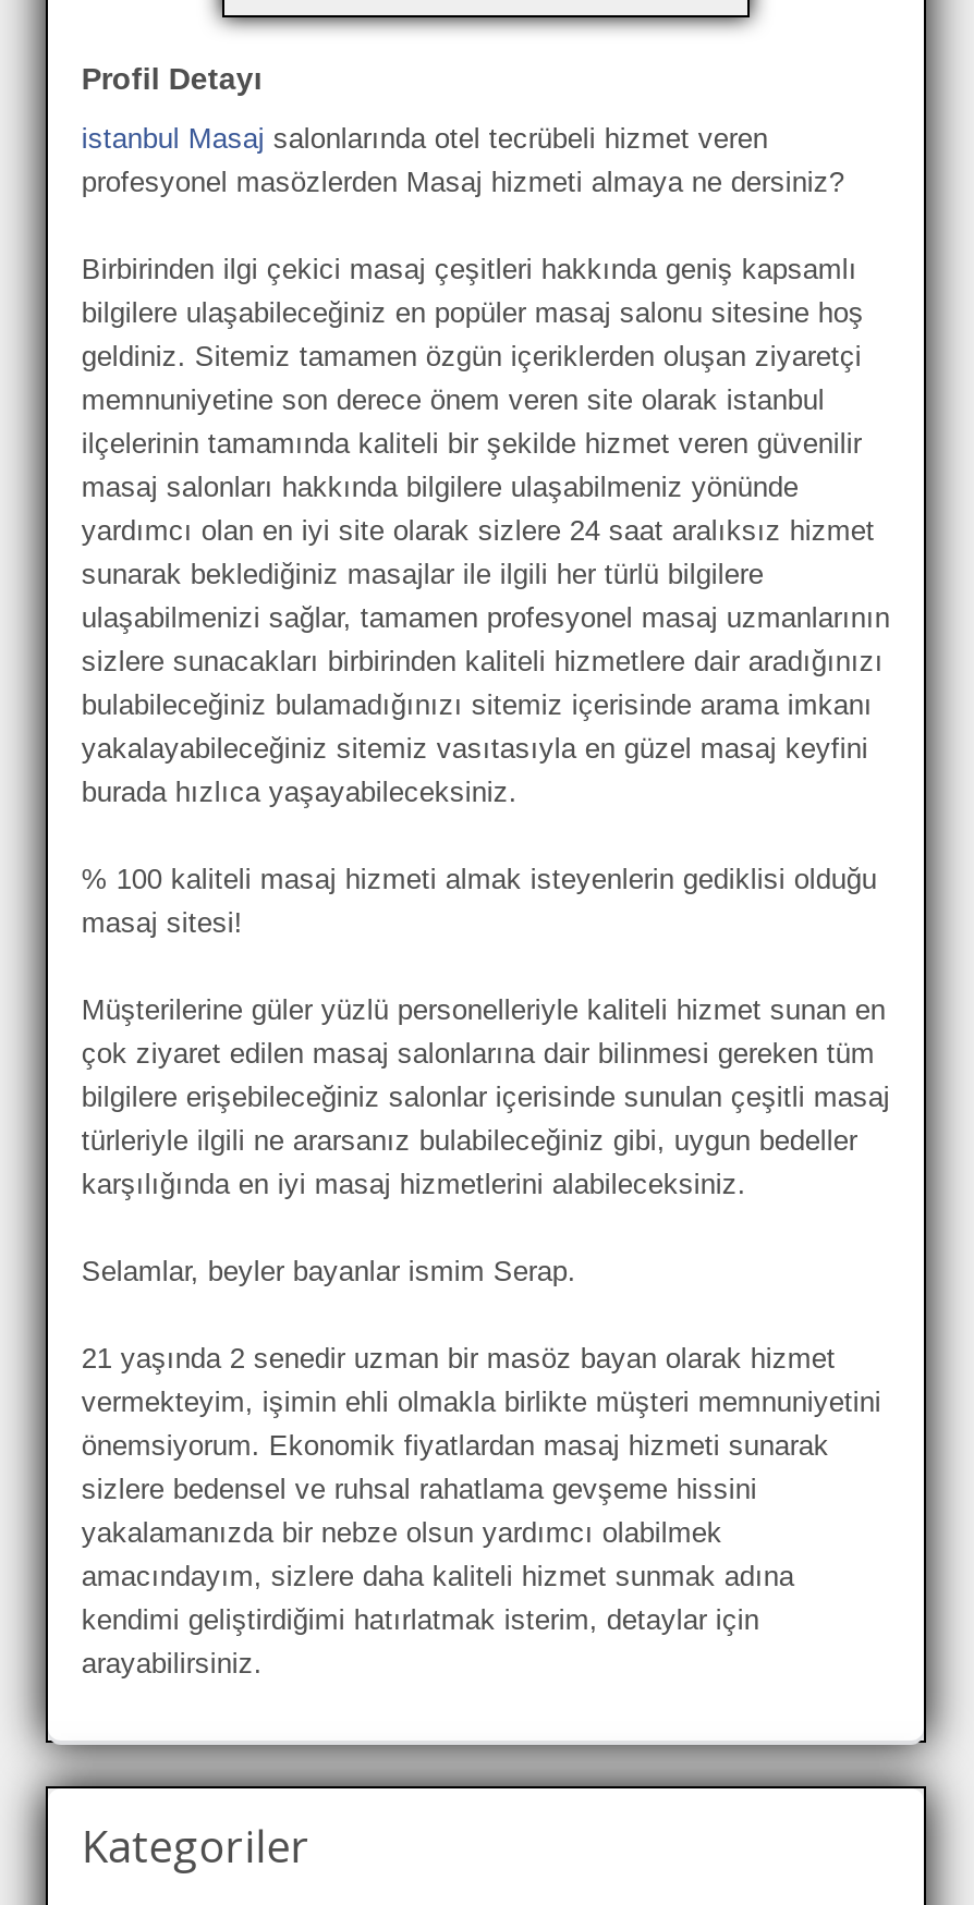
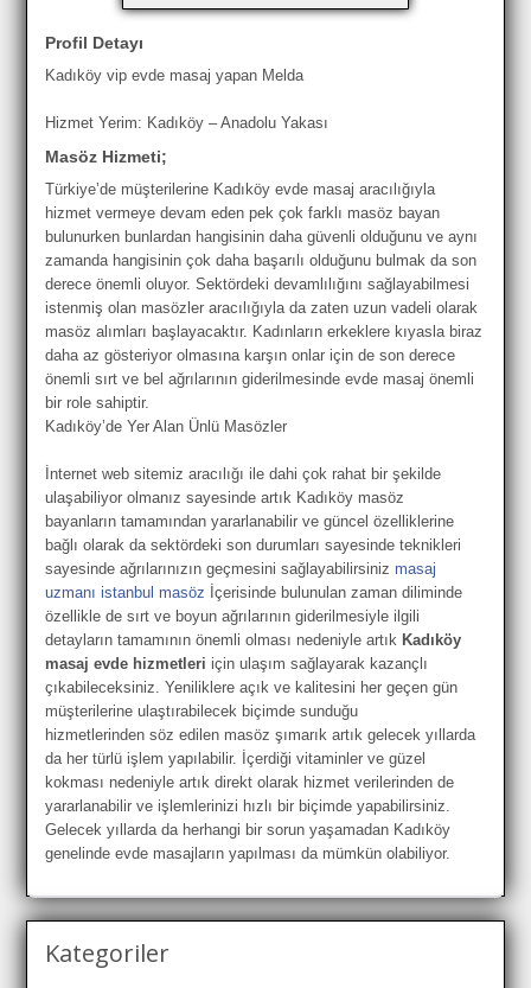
- istanbul Masaj salonlarında otel tecrübeli hizmet veren
- profesyonel masözlerden Masaj hizmeti almaya ne dersiniz?
- Birbirinden ilgi çekici masaj çeşitleri hakkında geniş kapsamlı
- bilgilere ulaşabileceğiniz en popüler masaj salonu sitesine hoş
- geldiniz. Sitemiz tamamen özgün içeriklerden oluşan ziyaretçi
- memnuniyetine son derece önem veren site olarak istanbul
- ilçelerinin tamamında kaliteli bir şekilde hizmet veren güvenilir
- masaj salonları hakkında bilgilere ulaşabilmeniz yönünde
- yardımcı olan en iyi site olarak sizlere 24 saat aralıksız hizmet
- sunarak beklediğiniz masajlar ile ilgili her türlü bilgilere
- ulaşabilmenizi sağlar, tamamen profesyonel masaj uzmanlarının
- sizlere sunacakları birbirinden kaliteli hizmetlere dair aradığınızı
- bulabileceğiniz bulamadığınızı sitemiz içerisinde arama imkanı
- yakalayabileceğiniz sitemiz vasıtasıyla en güzel masaj keyfini
- burada hızlıca yaşayabileceksiniz.
- % 100 kaliteli masaj hizmeti almak isteyenlerin gediklisi olduğu
- masaj sitesi!
- Müşterilerine güler yüzlü personelleriyle kaliteli hizmet sunan en
- çok ziyaret edilen masaj salonlarına dair bilinmesi gereken tüm
- bilgilere erişebileceğiniz salonlar içerisinde sunulan çeşitli masaj
- türleriyle ilgili ne ararsanız bulabileceğiniz gibi, uygun bedeller
- karşılığında en iyi masaj hizmetlerini alabileceksiniz.
- Selamlar, beyler bayanlar ismim Serap.
- 21 yaşında 2 senedir uzman bir masöz bayan olarak hizmet
- vermekteyim, işimin ehli olmakla birlikte müşteri memnuniyetini
- önemsiyorum. Ekonomik fiyatlardan masaj hizmeti sunarak
- sizlere bedensel ve ruhsal rahatlama gevşeme hissini
- yakalamanızda bir nebze olsun yardımcı olabilmek
- amacındayım, sizlere daha kaliteli hizmet sunmak adına
- kendimi geliştirdiğimi hatırlatmak isterim, detaylar için
- arayabilirsiniz.
+ Kadıköy vip evde masaj yapan Melda
+ Hizmet Yerim: Kadıköy – Anadolu Yakası
+ Masöz Hizmeti;
+ Türkiye’de müşterilerine Kadıköy evde masaj aracılığıyla
+ hizmet vermeye devam eden pek çok farklı masöz bayan
+ bulunurken bunlardan hangisinin daha güvenli olduğunu ve aynı
+ zamanda hangisinin çok daha başarılı olduğunu bulmak da son
+ derece önemli oluyor. Sektördeki devamlılığını sağlayabilmesi
+ istenmiş olan masözler aracılığıyla da zaten uzun vadeli olarak
+ masöz alımları başlayacaktır. Kadınların erkeklere kıyasla biraz
+ daha az gösteriyor olmasına karşın onlar için de son derece
+ önemli sırt ve bel ağrılarının giderilmesinde evde masaj önemli
+ bir role sahiptir.
+ Kadıköy’de Yer Alan Ünlü Masözler
+ İnternet web sitemiz aracılığı ile dahi çok rahat bir şekilde
+ ulaşabiliyor olmanız sayesinde artık Kadıköy masöz
+ bayanların tamamından yararlanabilir ve güncel özelliklerine
+ bağlı olarak da sektördeki son durumları sayesinde teknikleri
+ sayesinde ağrılarınızın geçmesini sağlayabilirsiniz masaj
+ uzmanı istanbul masöz İçerisinde bulunulan zaman diliminde
+ özellikle de sırt ve boyun ağrılarının giderilmesiyle ilgili
+ detayların tamamının önemli olması nedeniyle artık Kadıköy
+ masaj evde hizmetleri için ulaşım sağlayarak kazançlı
+ çıkabileceksiniz. Yeniliklere açık ve kalitesini her geçen gün
+ müşterilerine ulaştırabilecek biçimde sunduğu
+ hizmetlerinden söz edilen masöz şımarık artık gelecek yıllarda
+ da her türlü işlem yapılabilir. İçerdiği vitaminler ve güzel
+ kokması nedeniyle artık direkt olarak hizmet verilerinden de
+ yararlanabilir ve işlemlerinizi hızlı bir biçimde yapabilirsiniz.
+ Gelecek yıllarda da herhangi bir sorun yaşamadan Kadıköy
+ genelinde evde masajların yapılması da mümkün olabiliyor.
